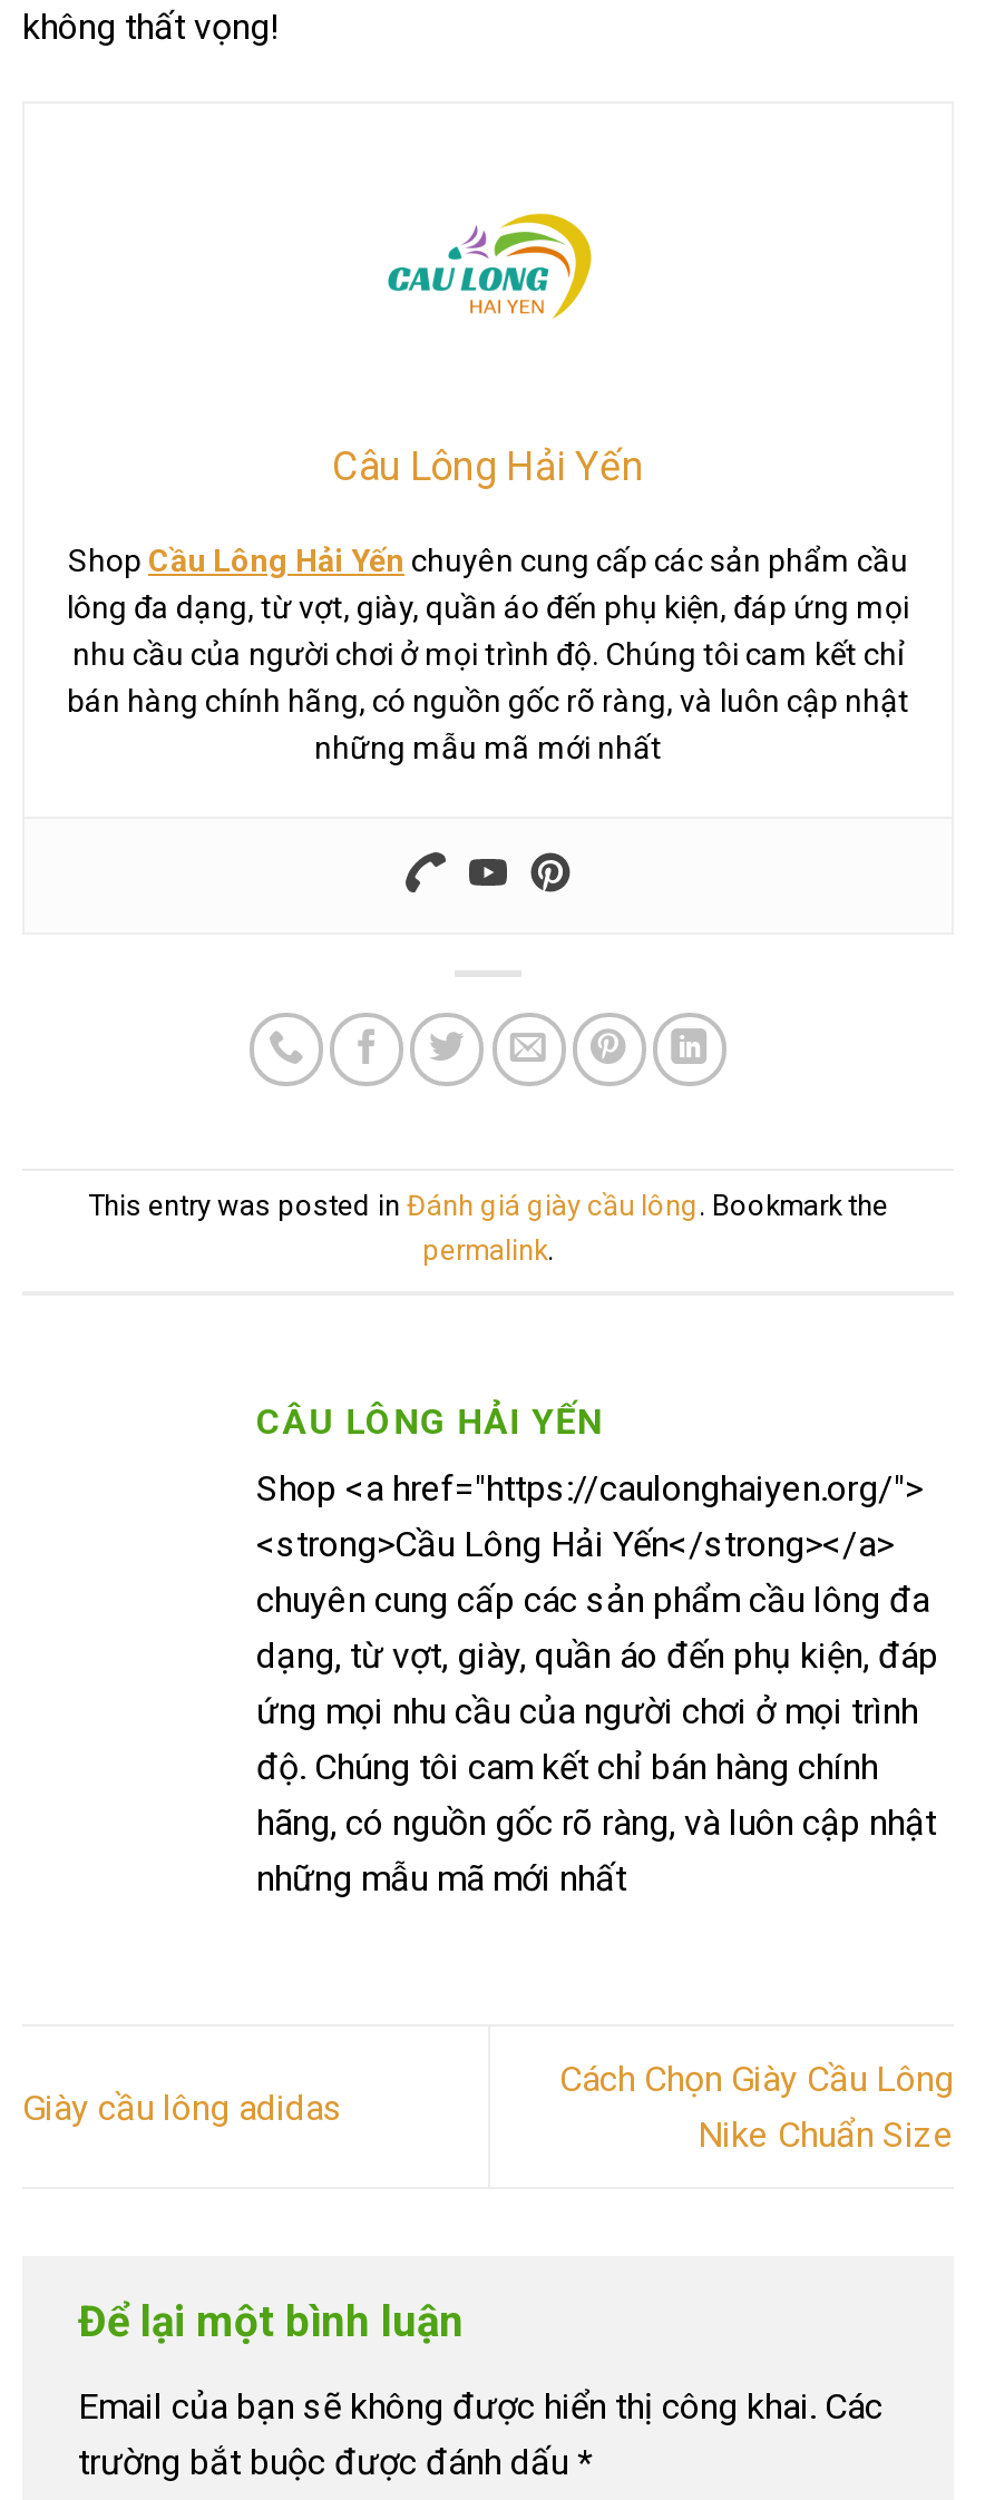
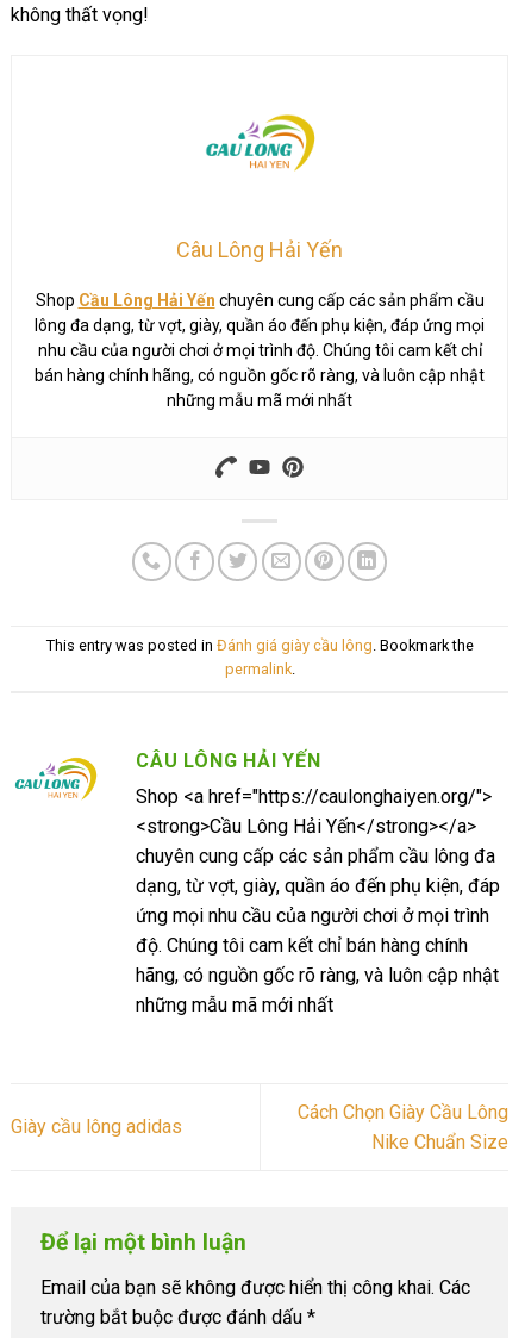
+ [image]
